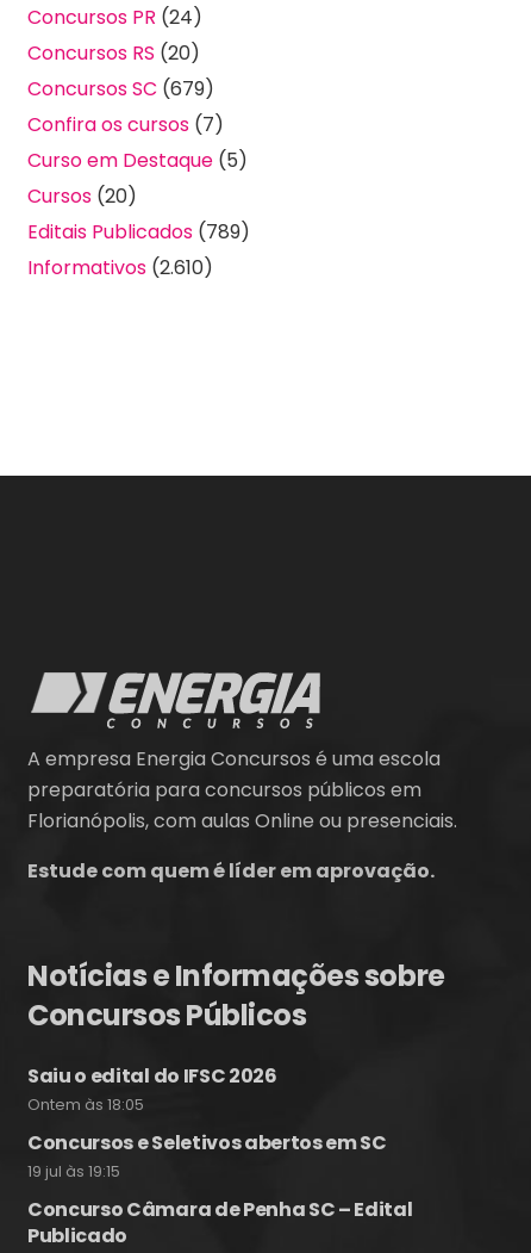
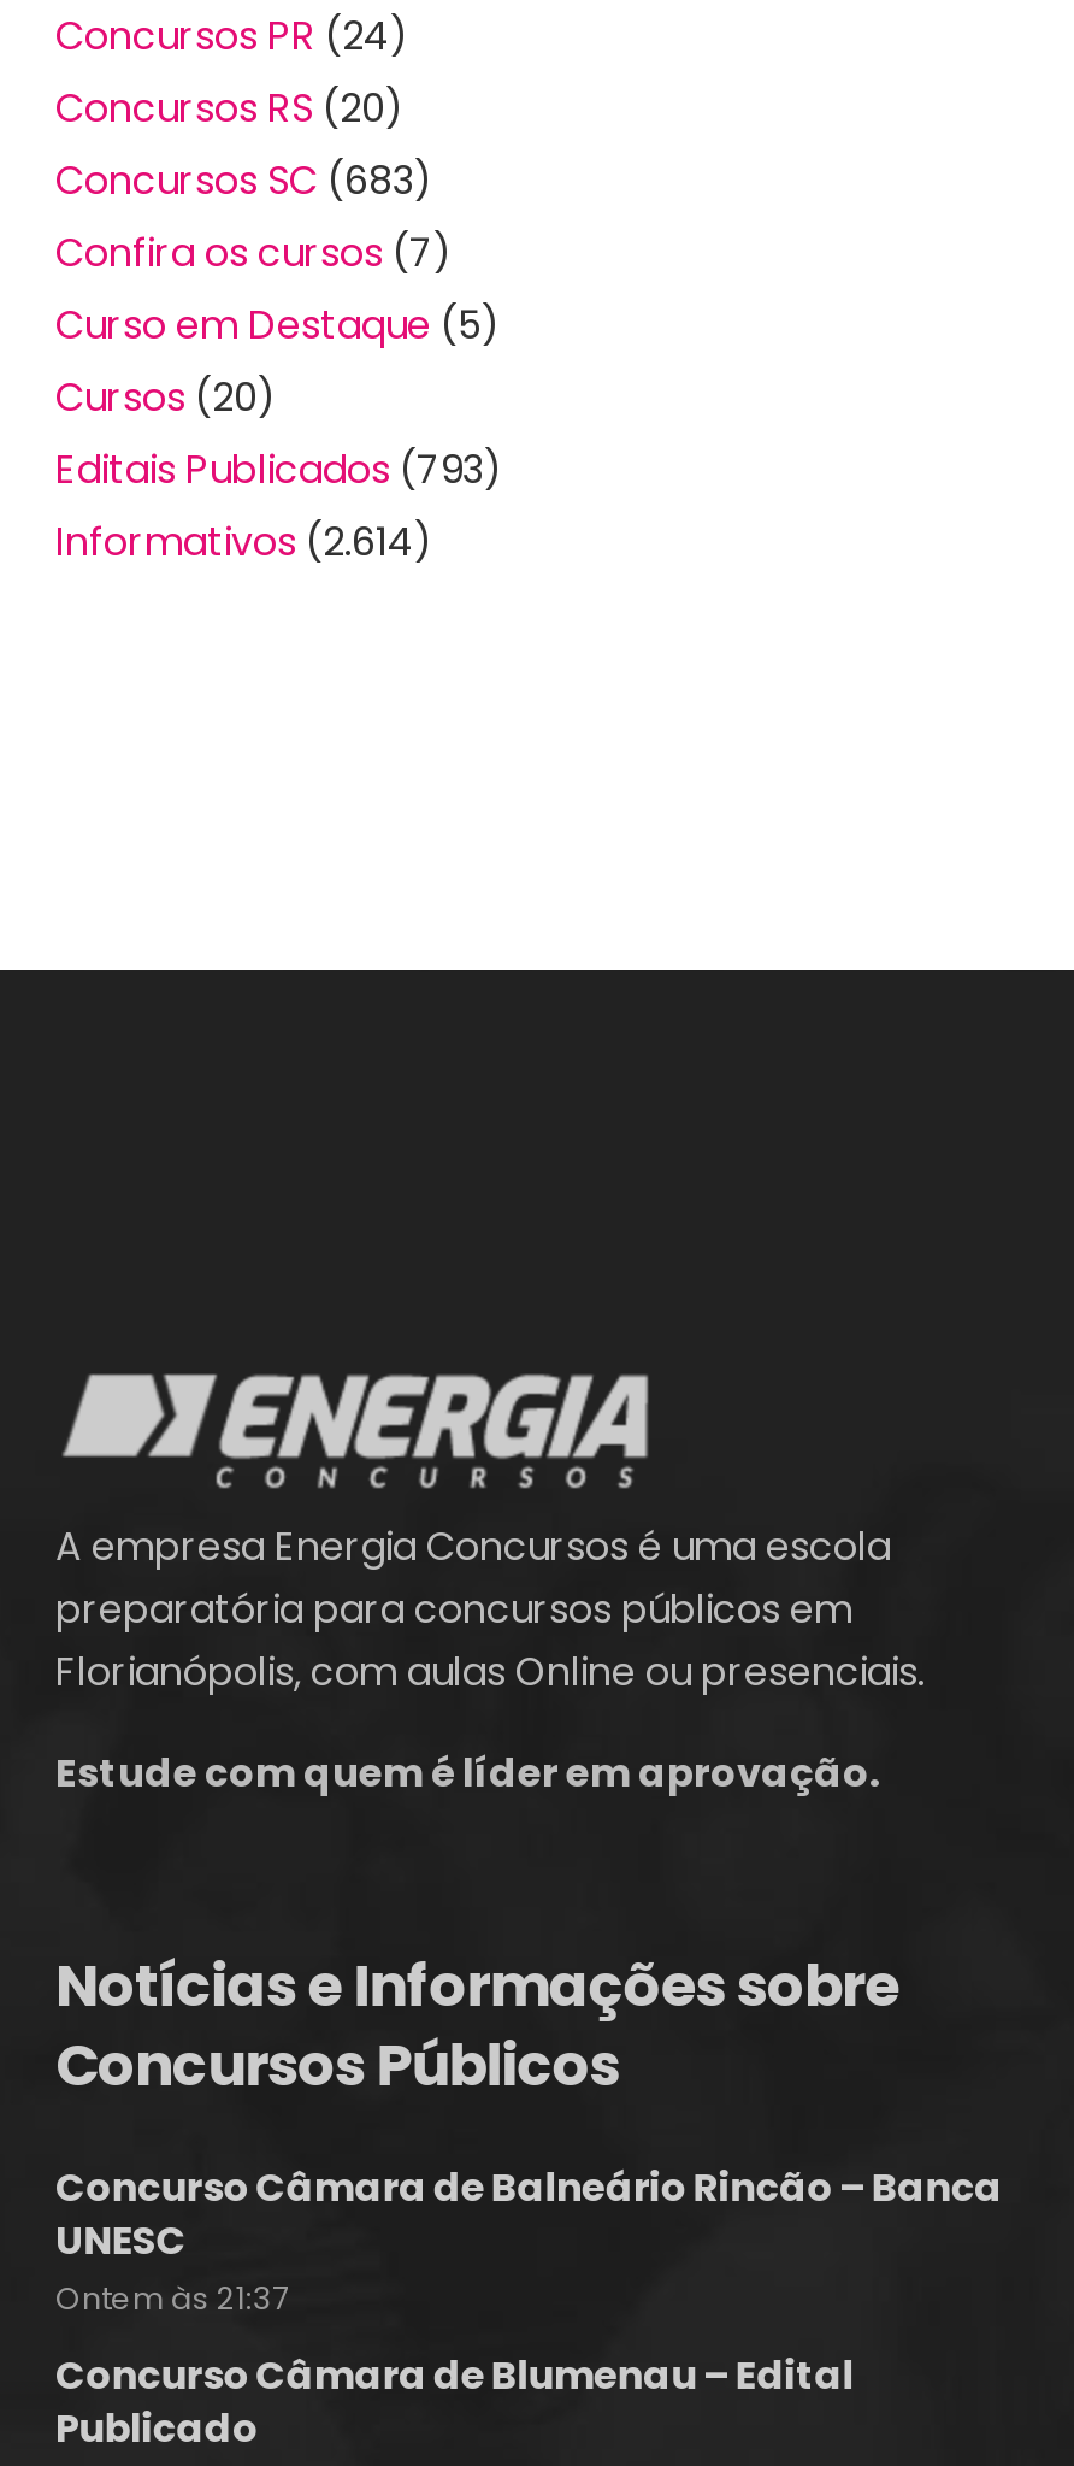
- Concursos SC (679)
+ Concursos SC (683)

- Editais Publicados (789)
+ Editais Publicados (793)

- Informativos (2.610)
+ Informativos (2.614)

- Saiu o edital do IFSC 2026
- Ontem às 18:05
- Concursos e Seletivos abertos em SC
- 19 jul às 19:15
- Concurso Câmara de Penha SC – Edital
+ Concurso Câmara de Balneário Rincão – Banca
+ UNESC
+ Ontem às 21:37
+ Concurso Câmara de Blumenau – Edital
